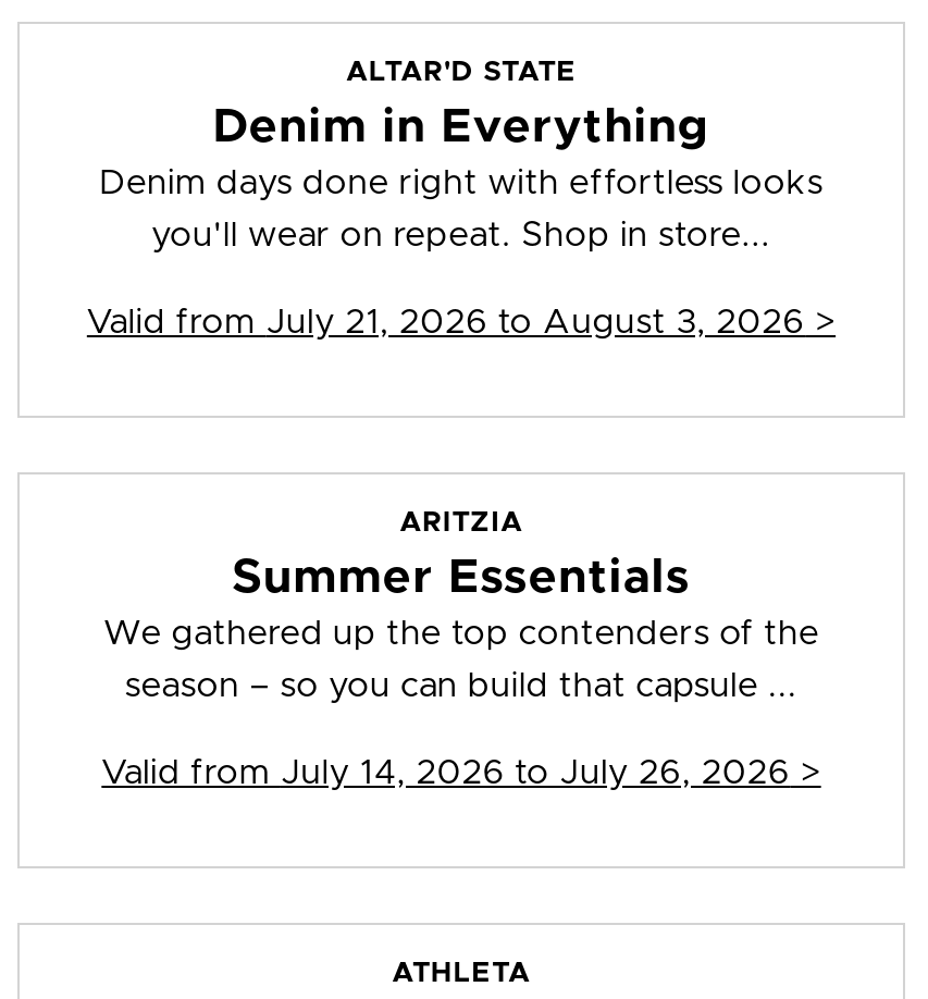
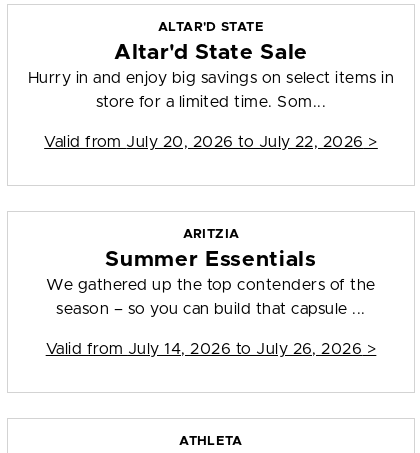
- Denim in Everything
- Denim days done right with effortless looks
+ Altar'd State Sale
+ Hurry in and enjoy big savings on select items in

- you'll wear on repeat. Shop in store...
+ store for a limited time. Som...

- Valid from July 21, 2026 to August 3, 2026 >
+ Valid from July 20, 2026 to July 22, 2026 >
